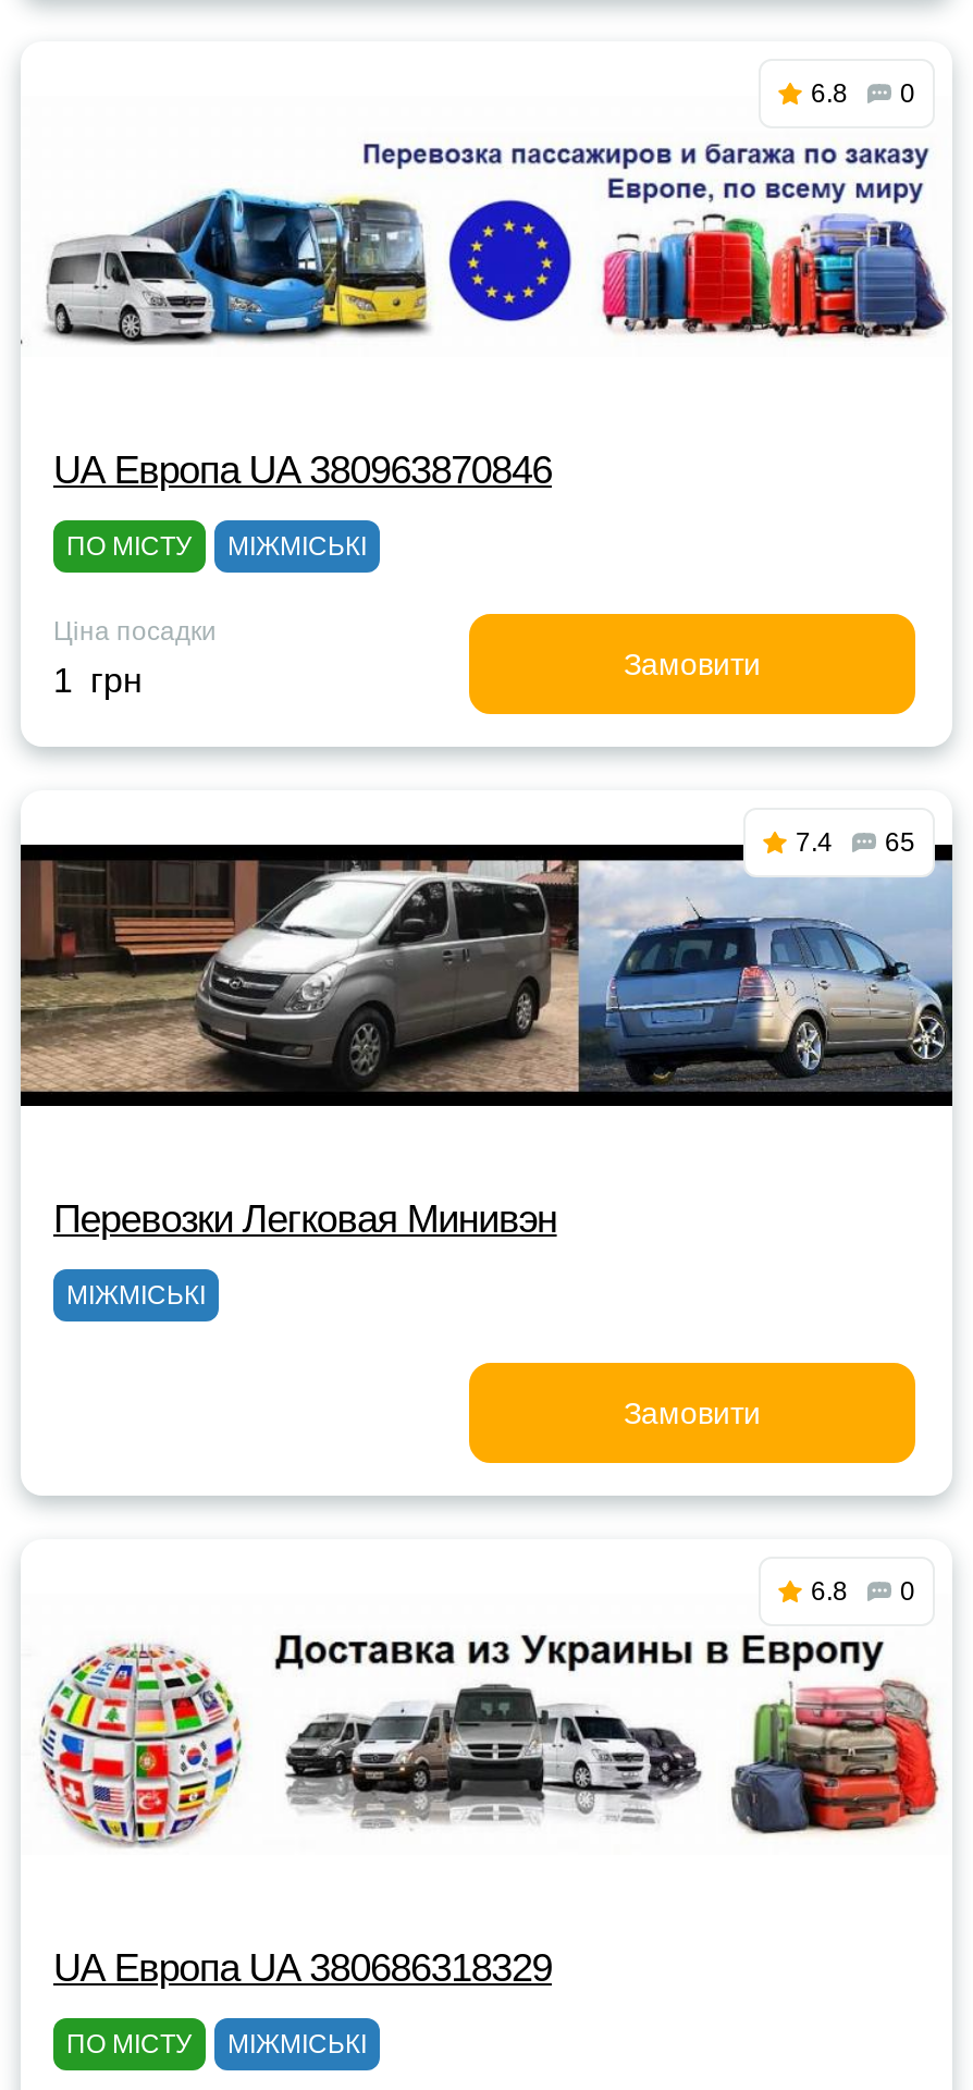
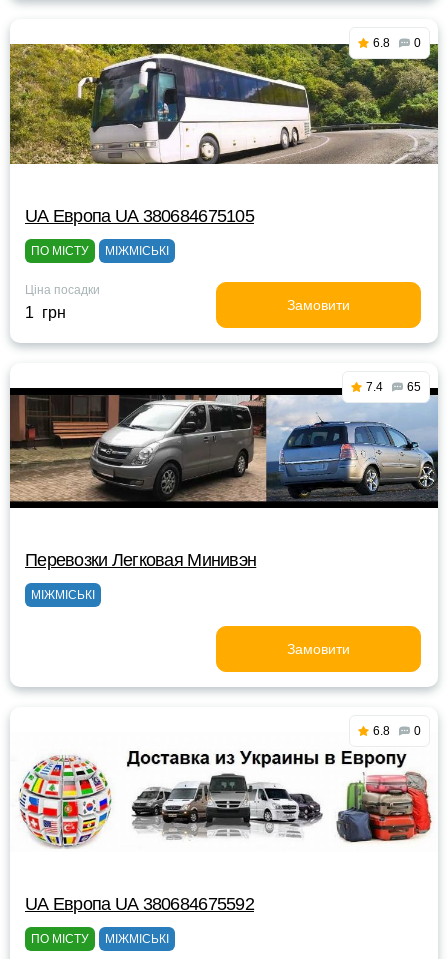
- [image]
+ [image]

- UА Европа UА 380963870846
+ UА Европа UА 380684675105

- UА Европа UА 380686318329
+ UА Европа UА 380684675592
